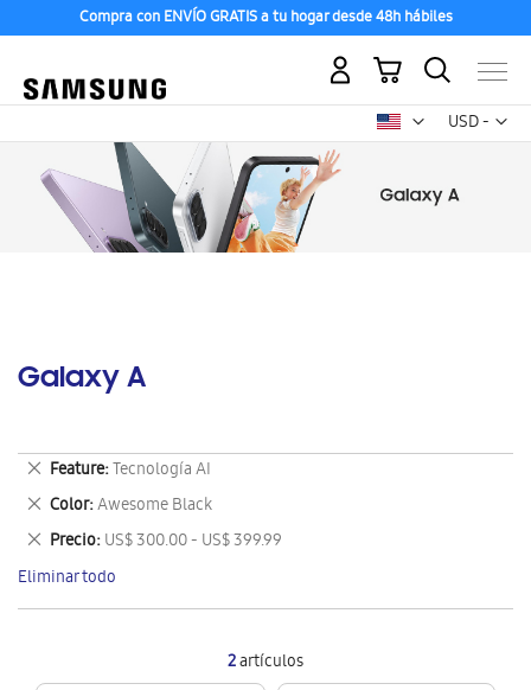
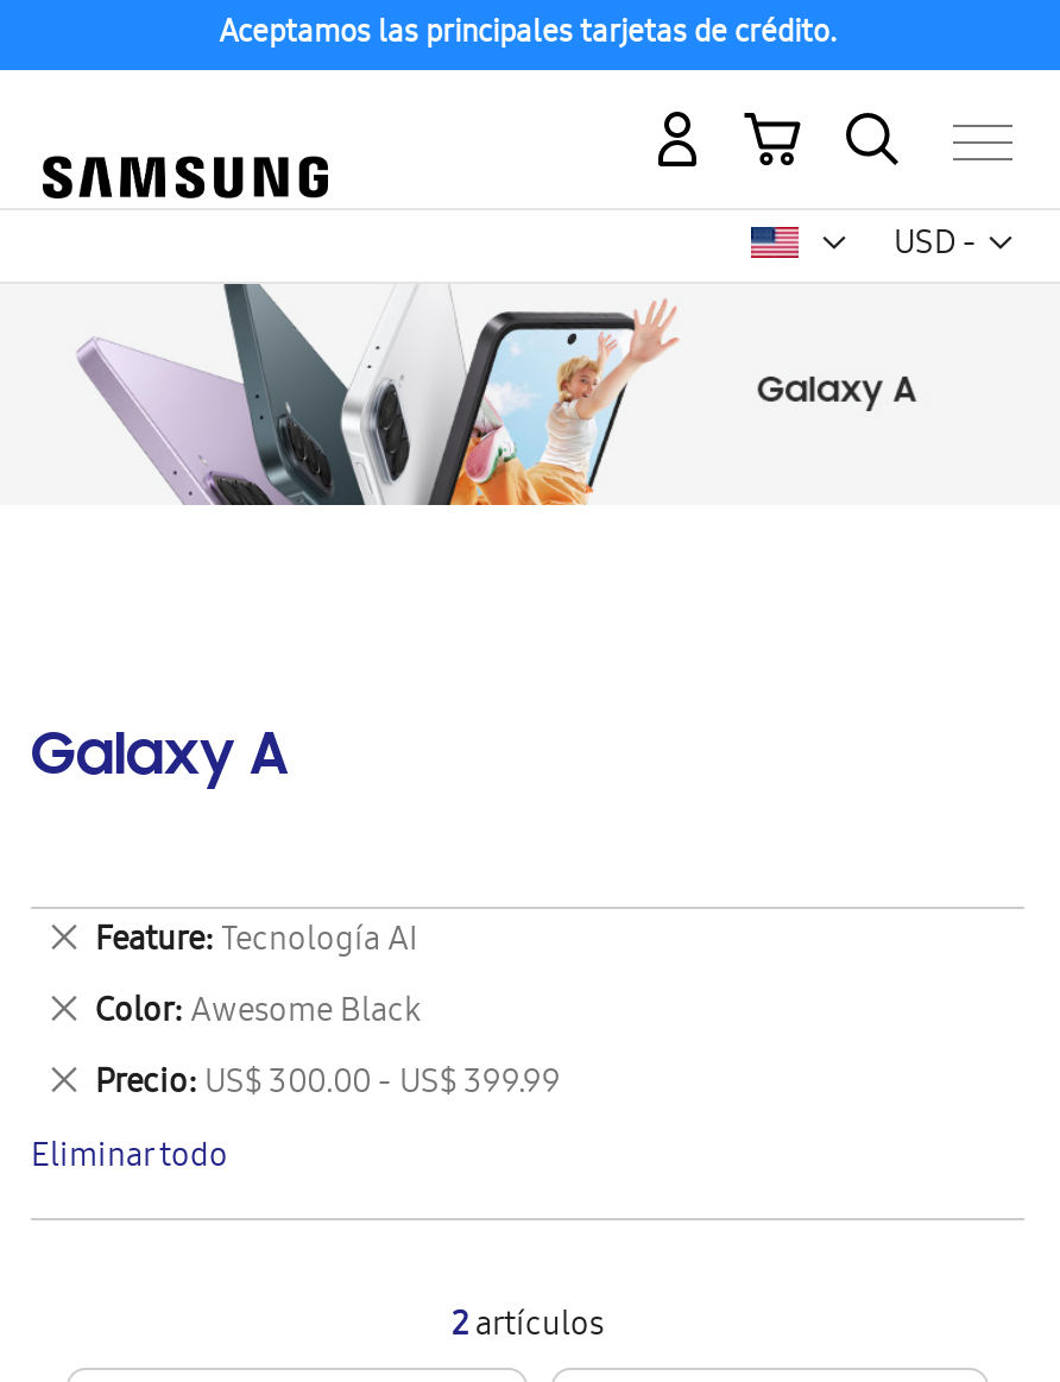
- Compra con ENVÍO GRATIS a tu hogar desde 48h hábiles
+ Aceptamos las principales tarjetas de crédito.
